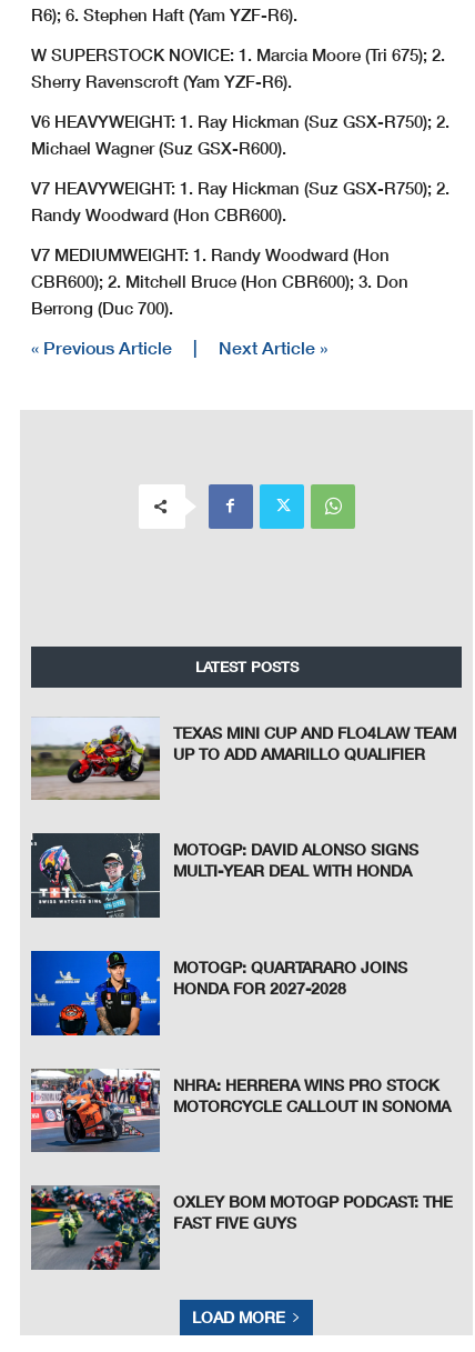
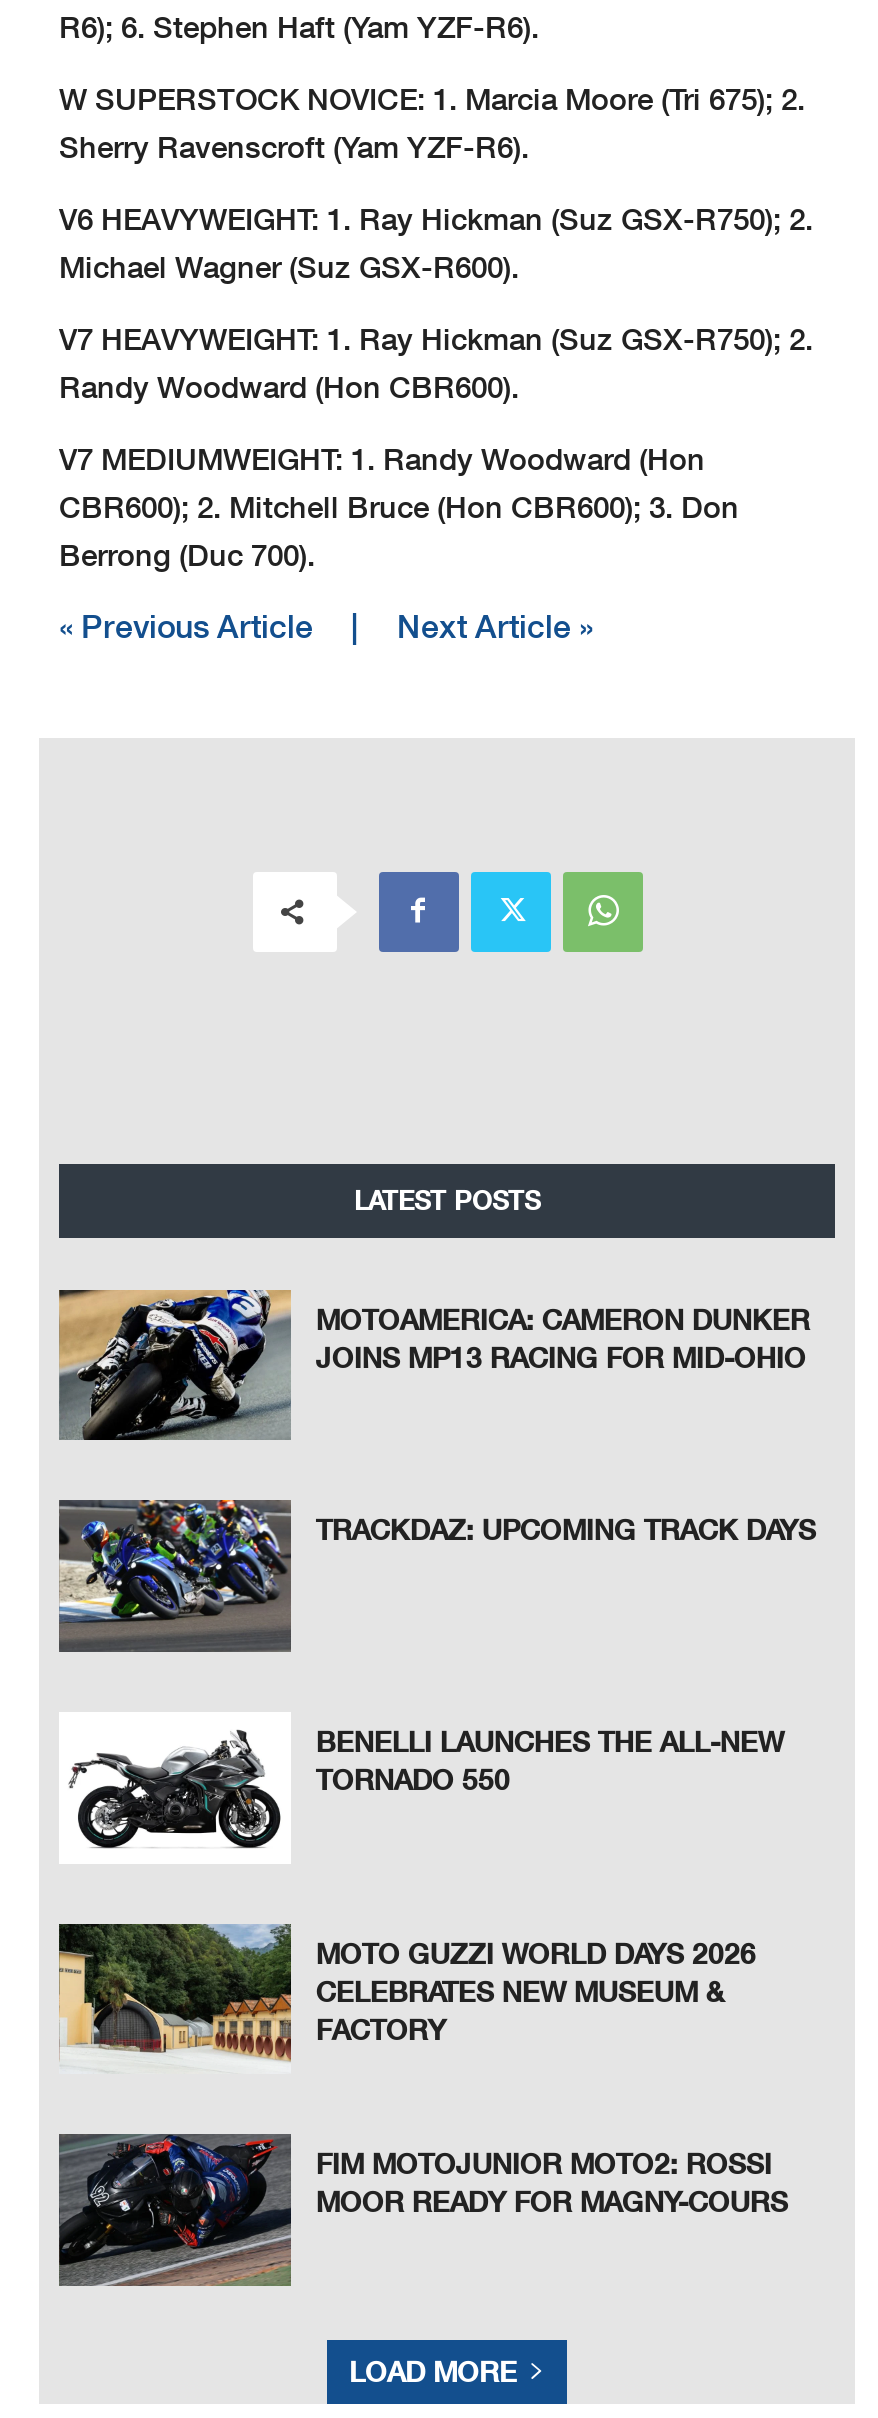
- [image]
- TEXAS MINI CUP AND FLO4LAW TEAM
- UP TO ADD AMARILLO QUALIFIER
+ [image]
+ MOTOAMERICA: CAMERON DUNKER
+ JOINS MP13 RACING FOR MID-OHIO

- [image]
- MOTOGP: DAVID ALONSO SIGNS
- MULTI-YEAR DEAL WITH HONDA
+ [image]
+ TRACKDAZ: UPCOMING TRACK DAYS

- [image]
- MOTOGP: QUARTARARO JOINS
- HONDA FOR 2027-2028
+ [image]
+ BENELLI LAUNCHES THE ALL-NEW
+ TORNADO 550

- [image]
- NHRA: HERRERA WINS PRO STOCK
- MOTORCYCLE CALLOUT IN SONOMA
+ [image]
+ MOTO GUZZI WORLD DAYS 2026
+ CELEBRATES NEW MUSEUM &
+ FACTORY

- [image]
- OXLEY BOM MOTOGP PODCAST: THE
- FAST FIVE GUYS
+ [image]
+ FIM MOTOJUNIOR MOTO2: ROSSI
+ MOOR READY FOR MAGNY-COURS
